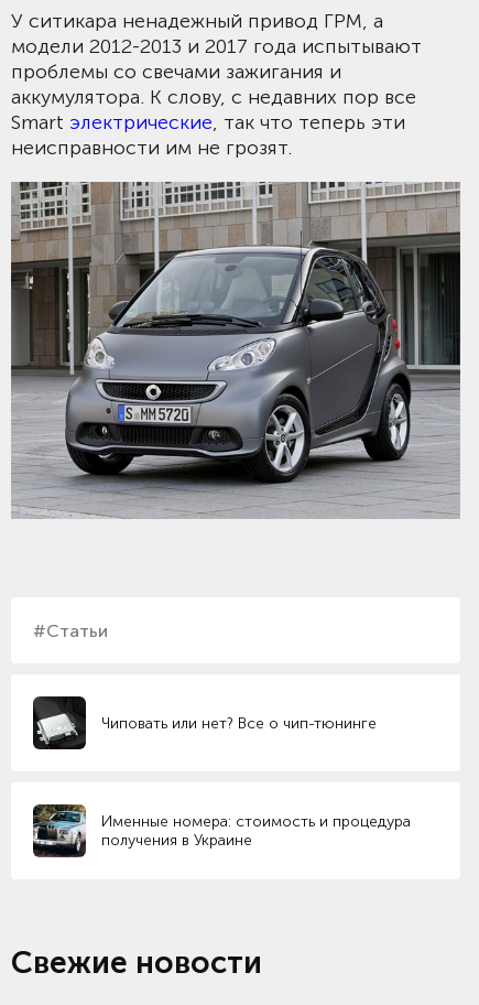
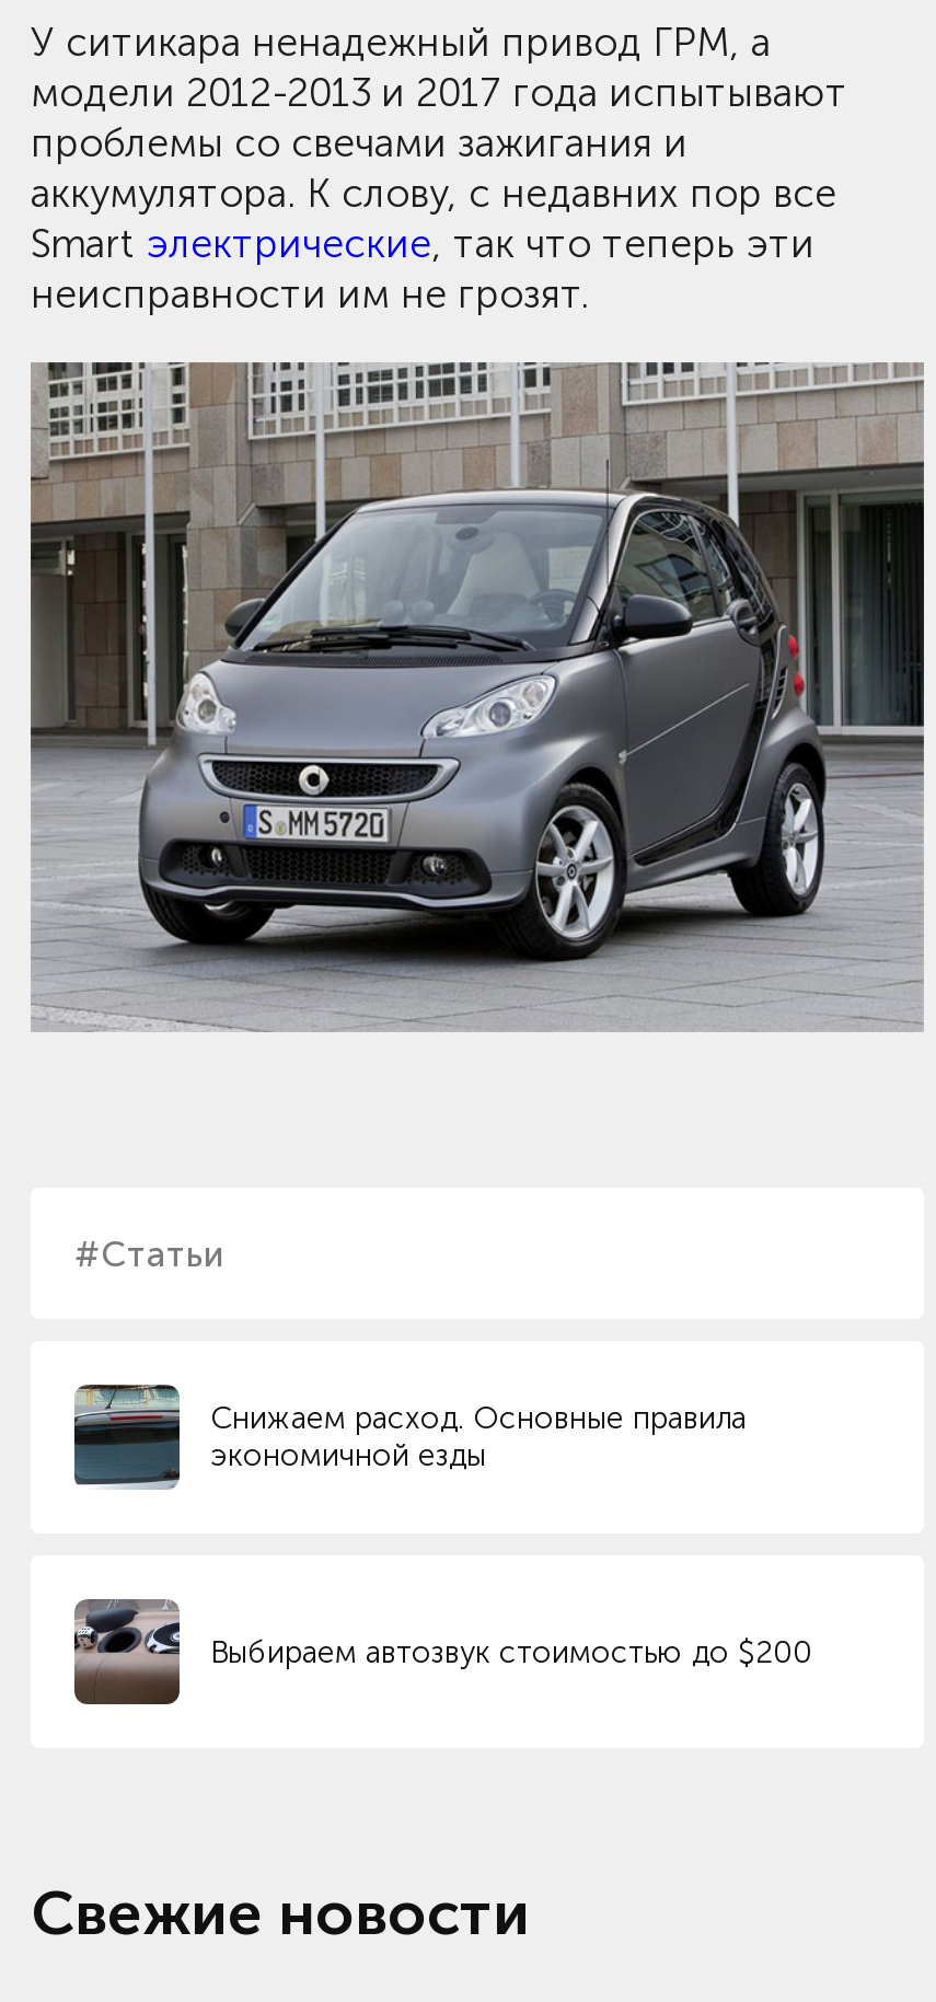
- [image]
- Чиповать или нет? Все о чип-тюнинге
+ [image]
+ Снижаем расход. Основные правила
+ экономичной езды

- [image]
- Именные номера: стоимость и процедура
- получения в Украине
+ [image]
+ Выбираем автозвук стоимостью до $200
